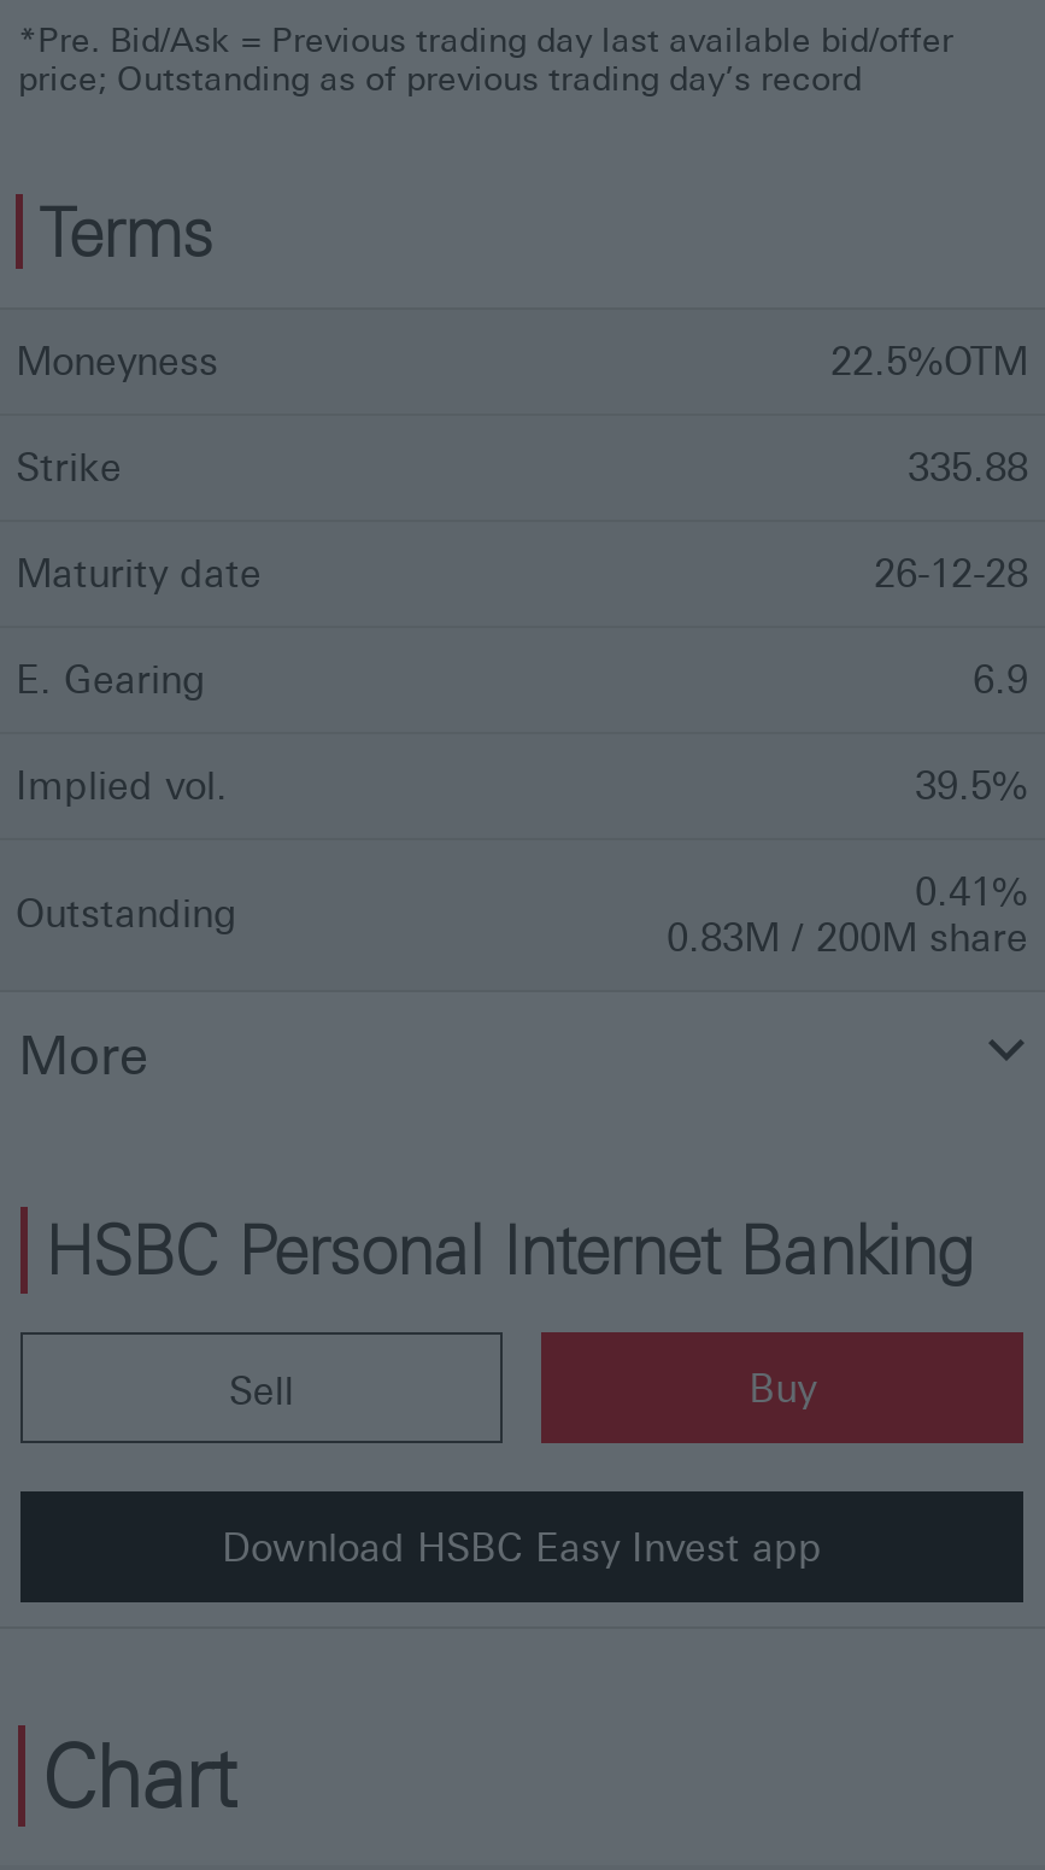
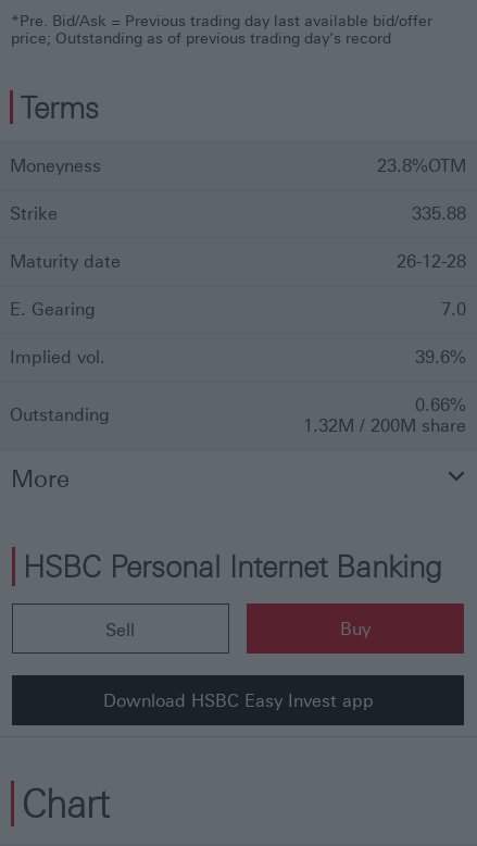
- 22.5%OTM
+ 23.8%OTM

- 6.9
+ 7.0

- 39.5%
+ 39.6%

- 0.41%
+ 0.66%

- 0.83M / 200M share
+ 1.32M / 200M share
